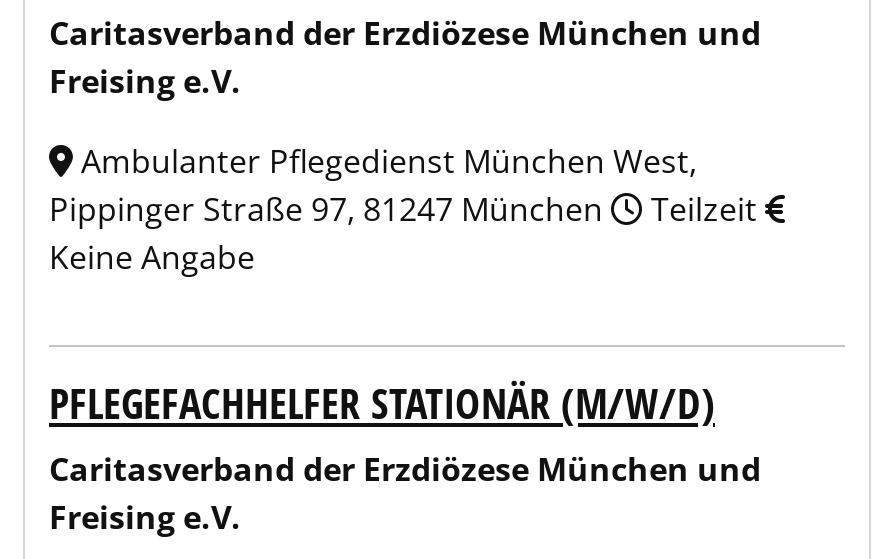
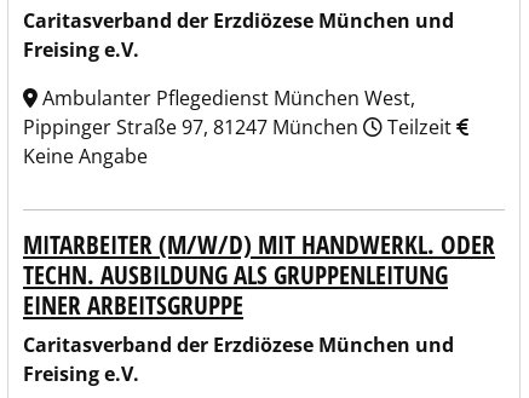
- PFLEGEFACHHELFER STATIONÄR (M/W/D)
+ MITARBEITER (M/W/D) MIT HANDWERKL. ODER
+ TECHN. AUSBILDUNG ALS GRUPPENLEITUNG
+ EINER ARBEITSGRUPPE
